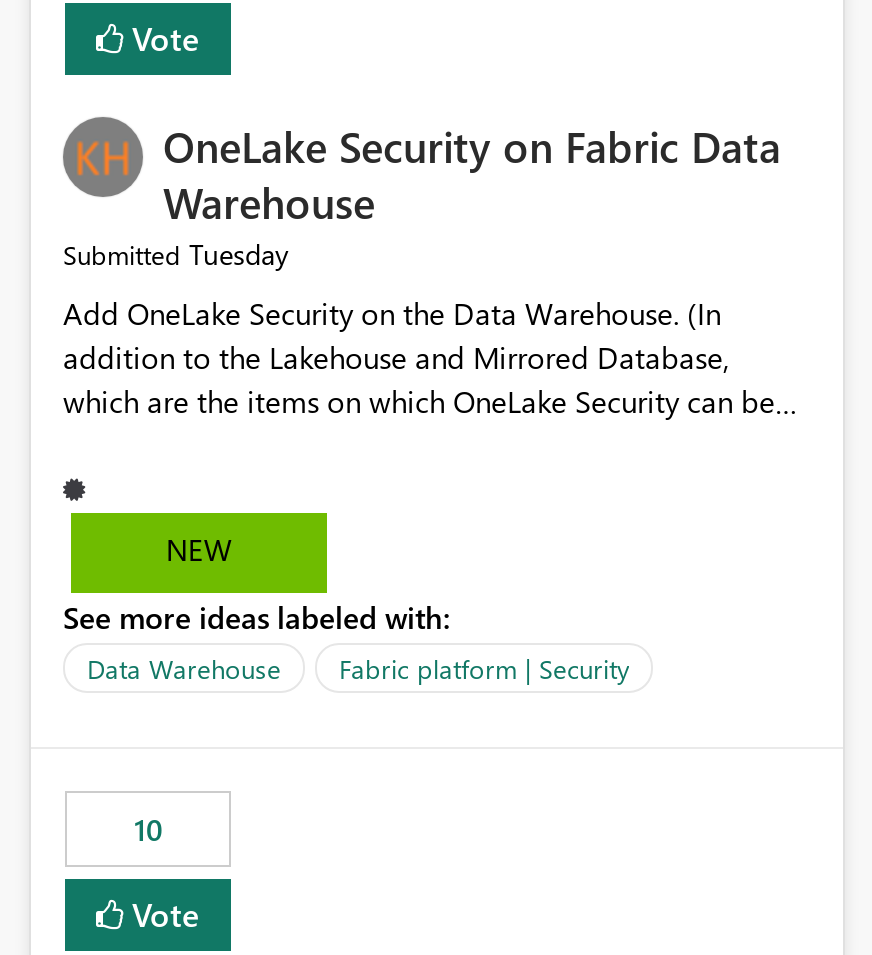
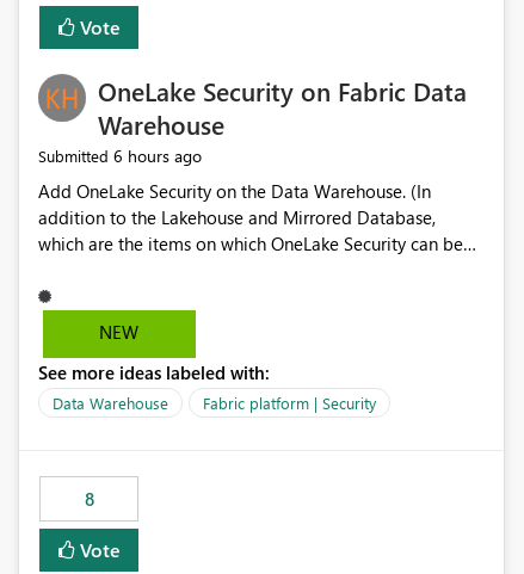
- Submitted Tuesday
+ Submitted 6 hours ago

- 10
+ 8
